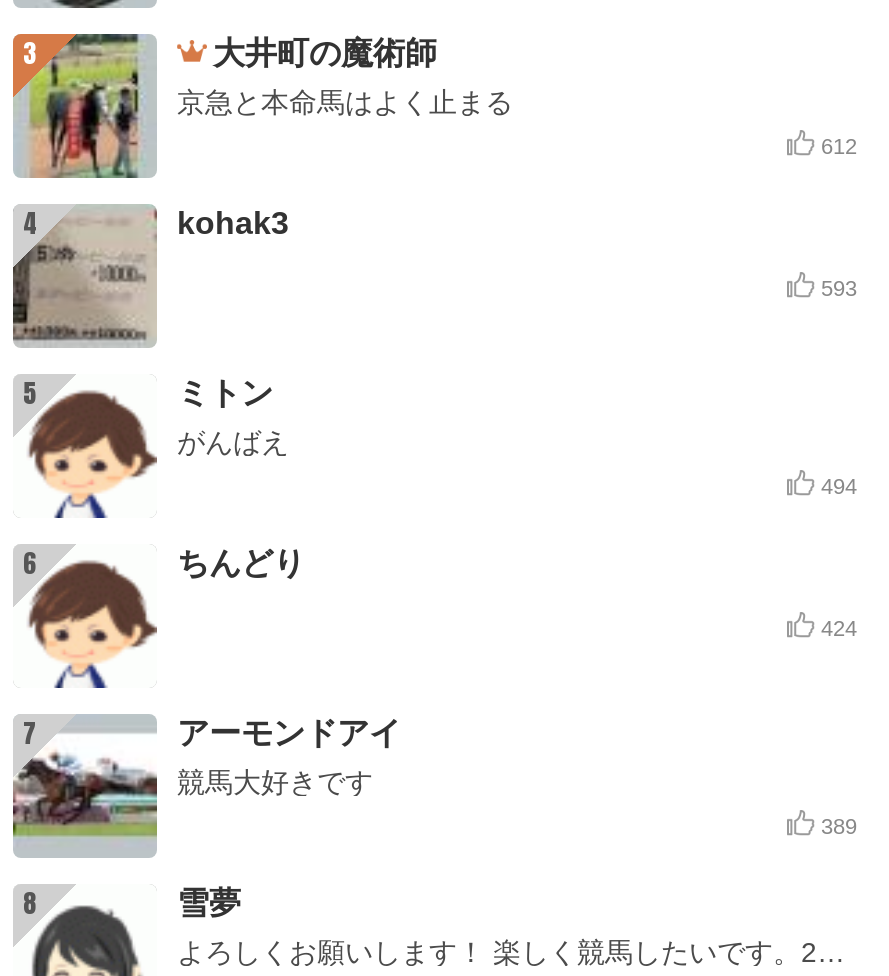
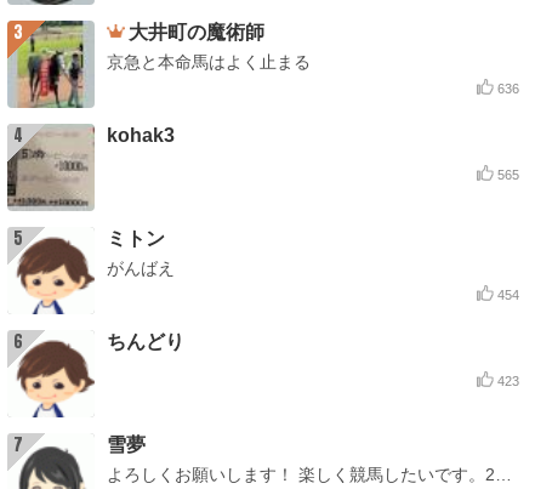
- 612
+ 636

- 593
+ 565

- 494
+ 454

- 424
+ 423

- [image]
- アーモンドアイ
- 競馬大好きです
- 389
- 8
